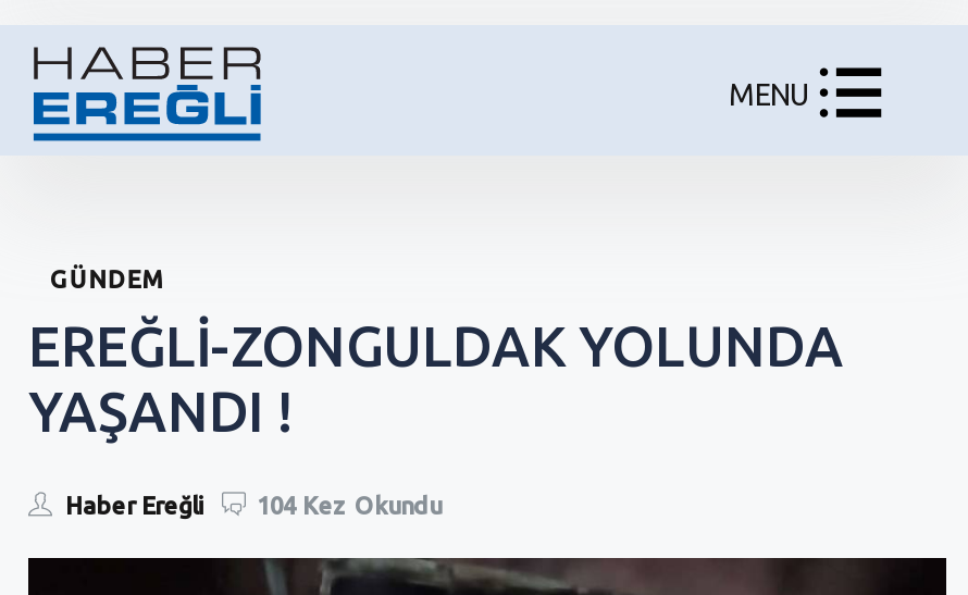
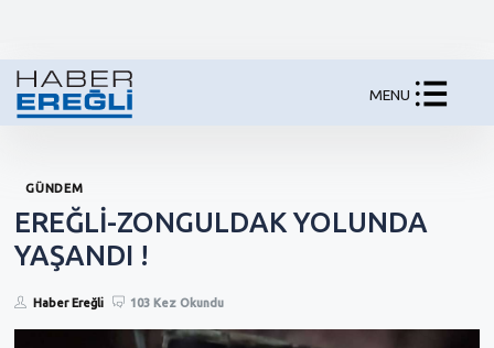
- Haber Ereğli 104 Kez Okundu
+ Haber Ereğli 103 Kez Okundu
